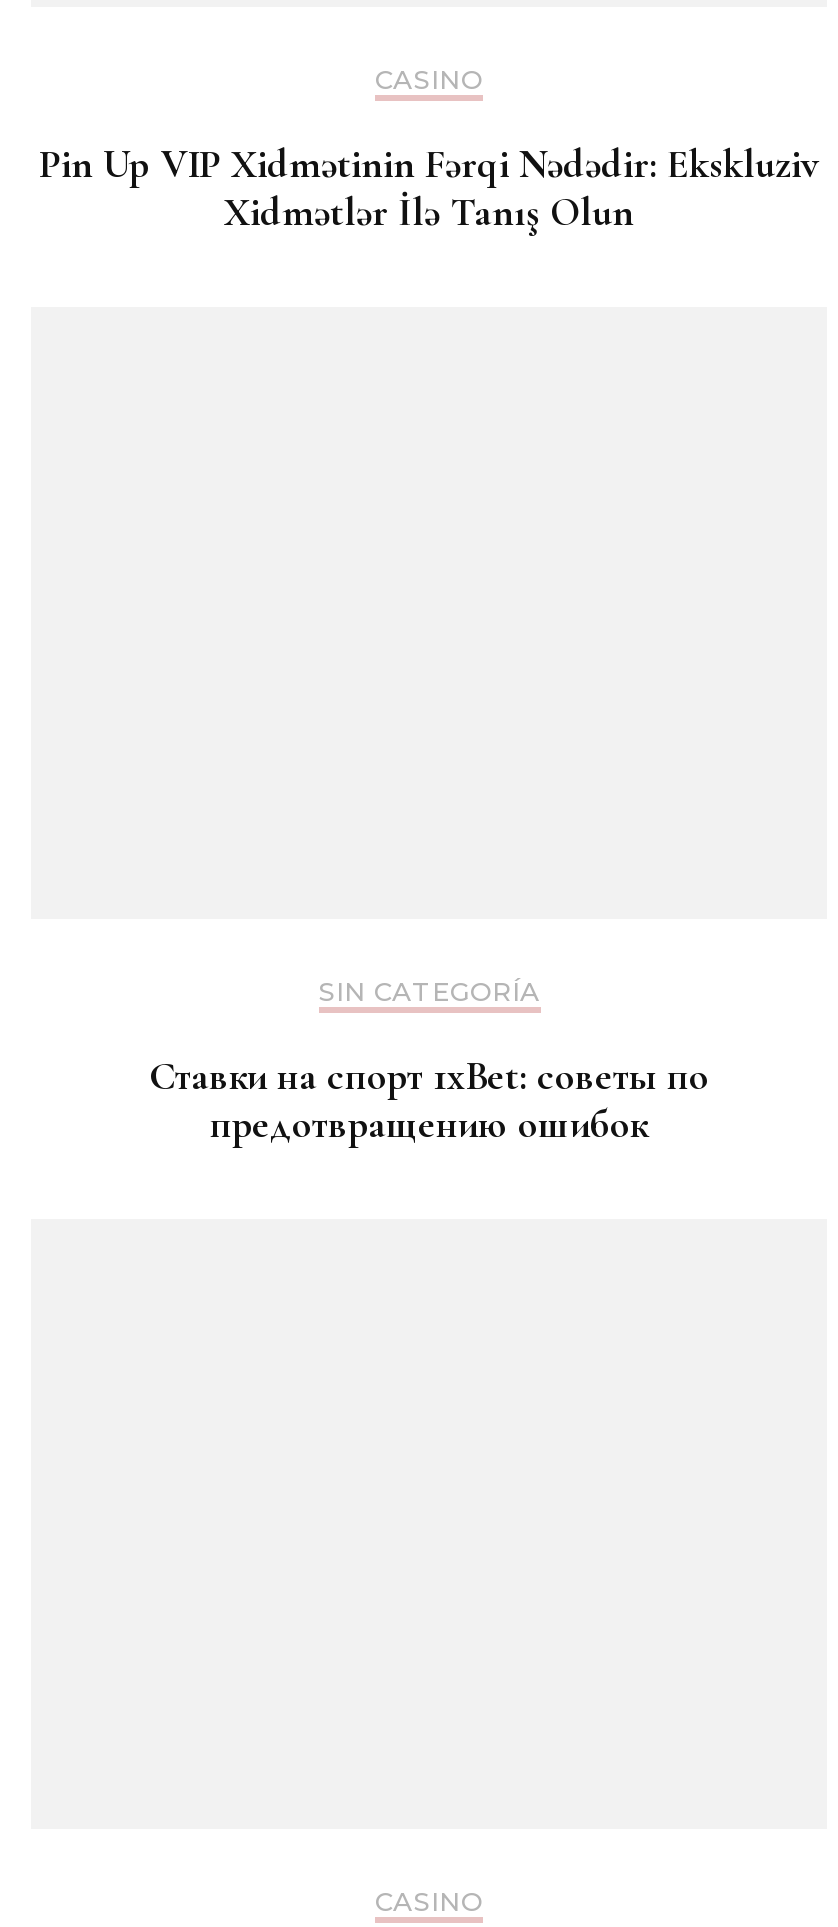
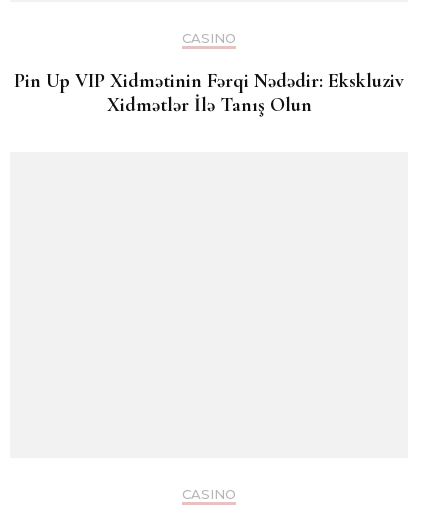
- SIN CATEGORÍA
- Ставки на спорт 1xBet: советы по
- предотвращению ошибок
